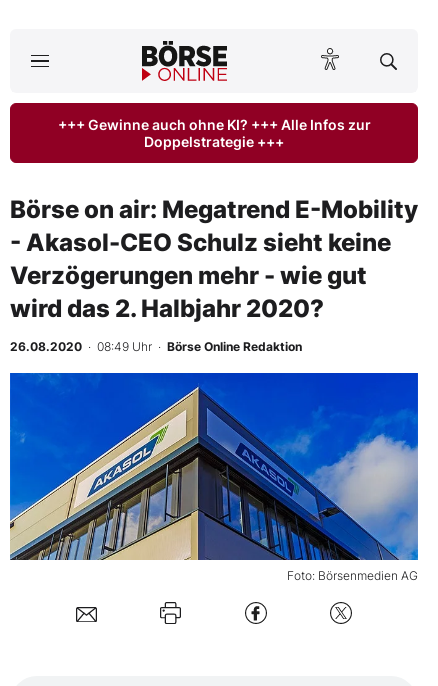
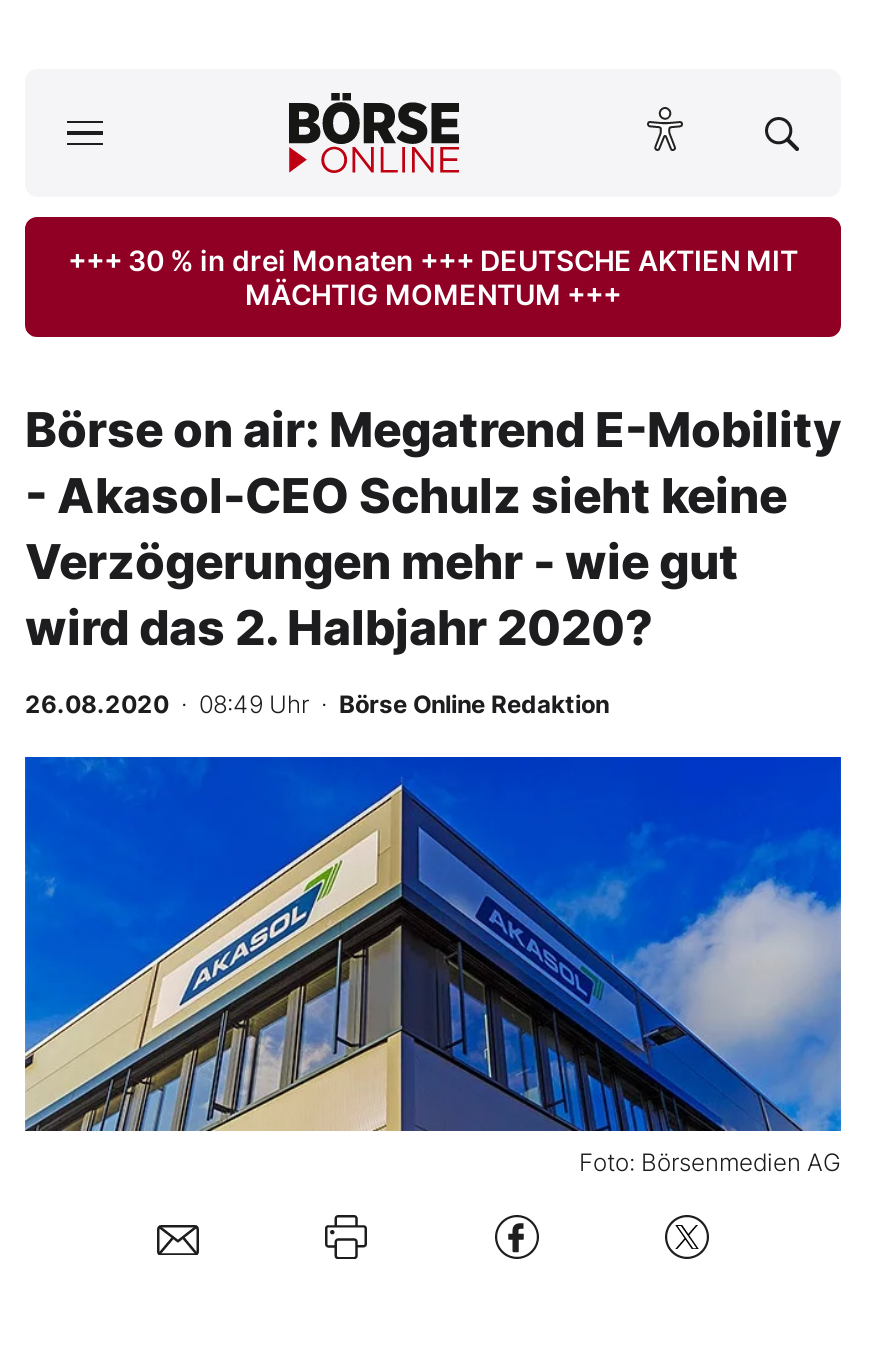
- +++ Gewinne auch ohne KI? +++ Alle Infos zur
- Doppelstrategie +++
+ +++ 30 % in drei Monaten +++ DEUTSCHE AKTIEN MIT
+ MÄCHTIG MOMENTUM +++
